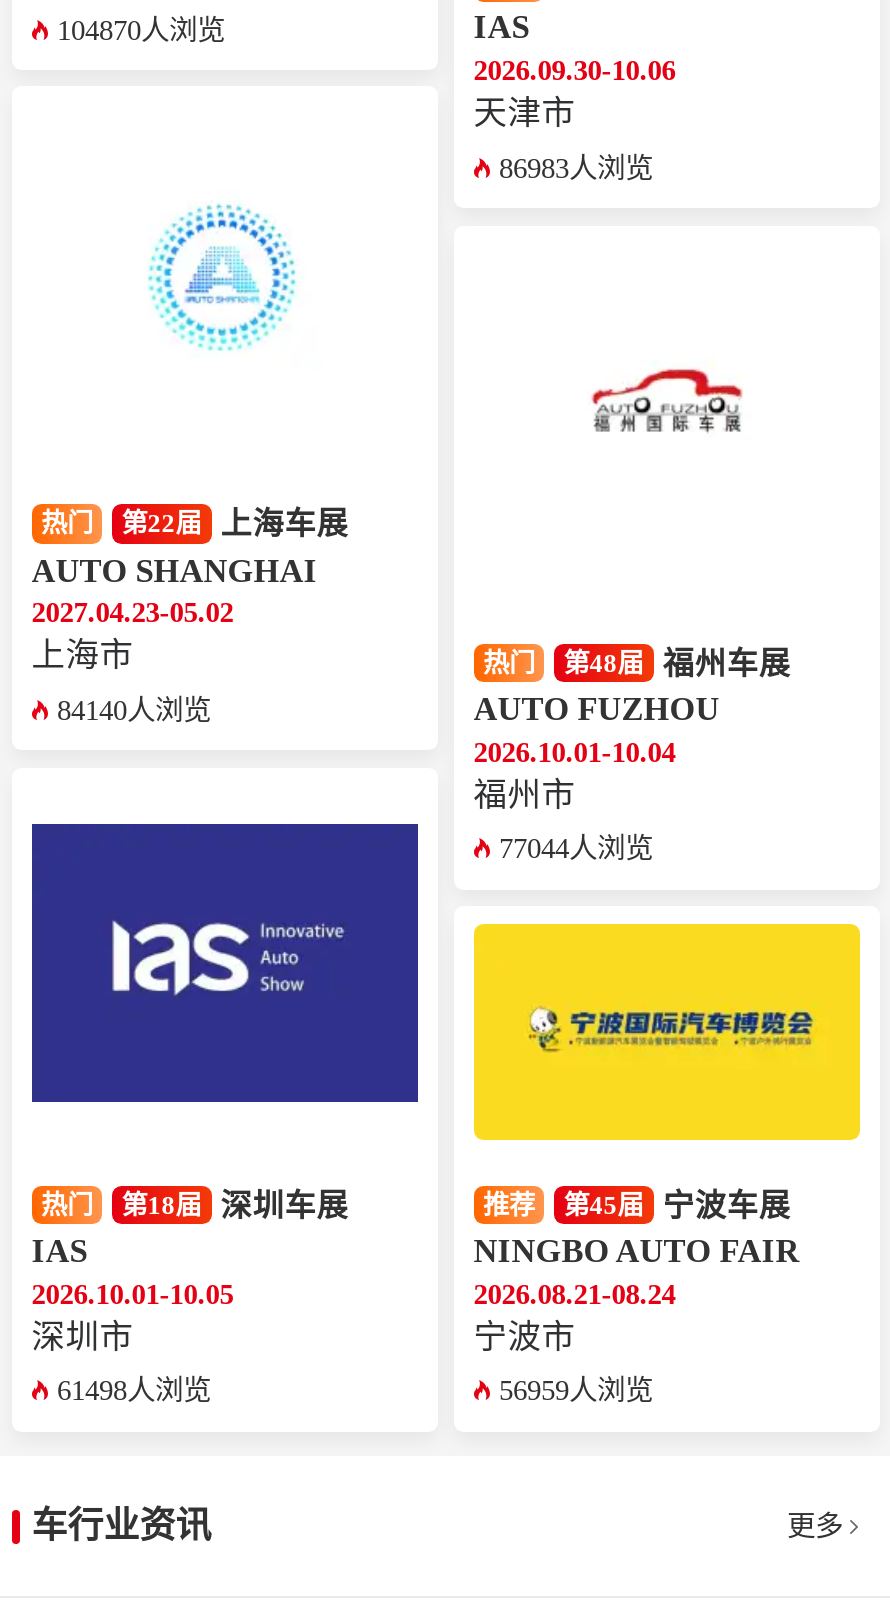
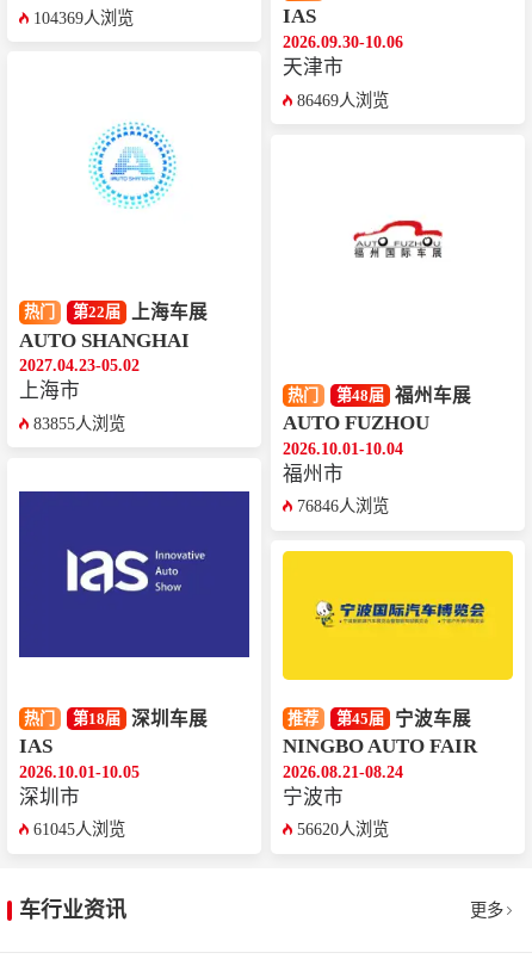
- 104870人浏览
+ 104369人浏览

- 86983人浏览
+ 86469人浏览

- 84140人浏览
+ 83855人浏览

- 77044人浏览
+ 76846人浏览

- 61498人浏览
+ 61045人浏览

- 56959人浏览
+ 56620人浏览
